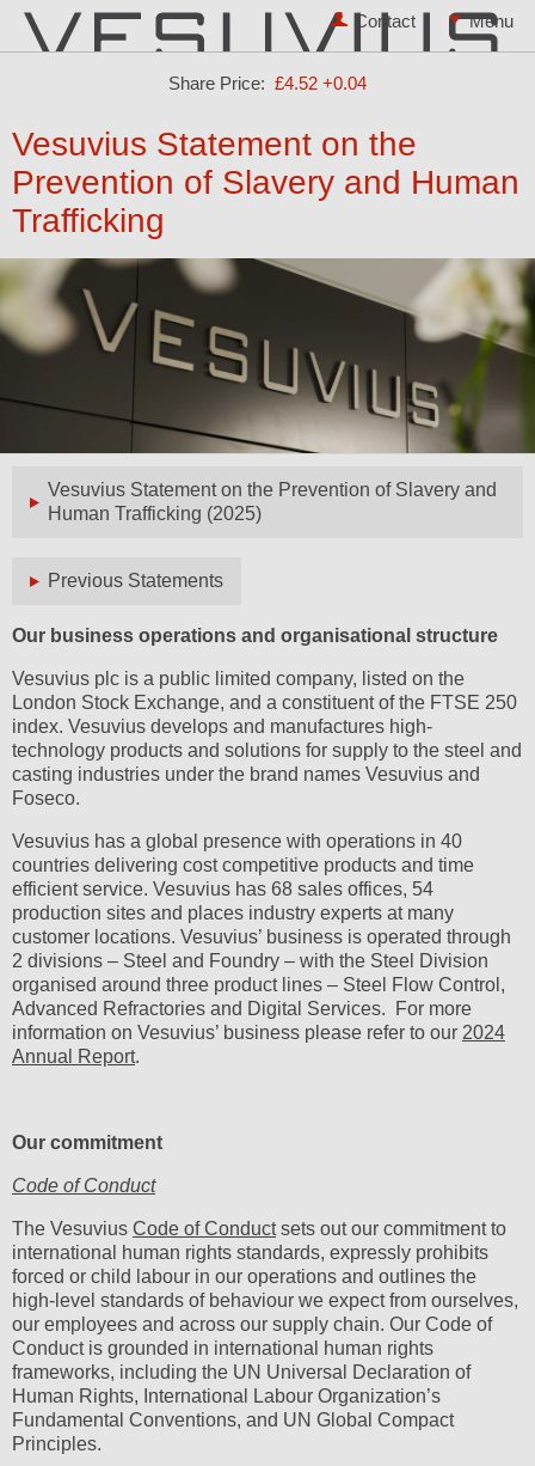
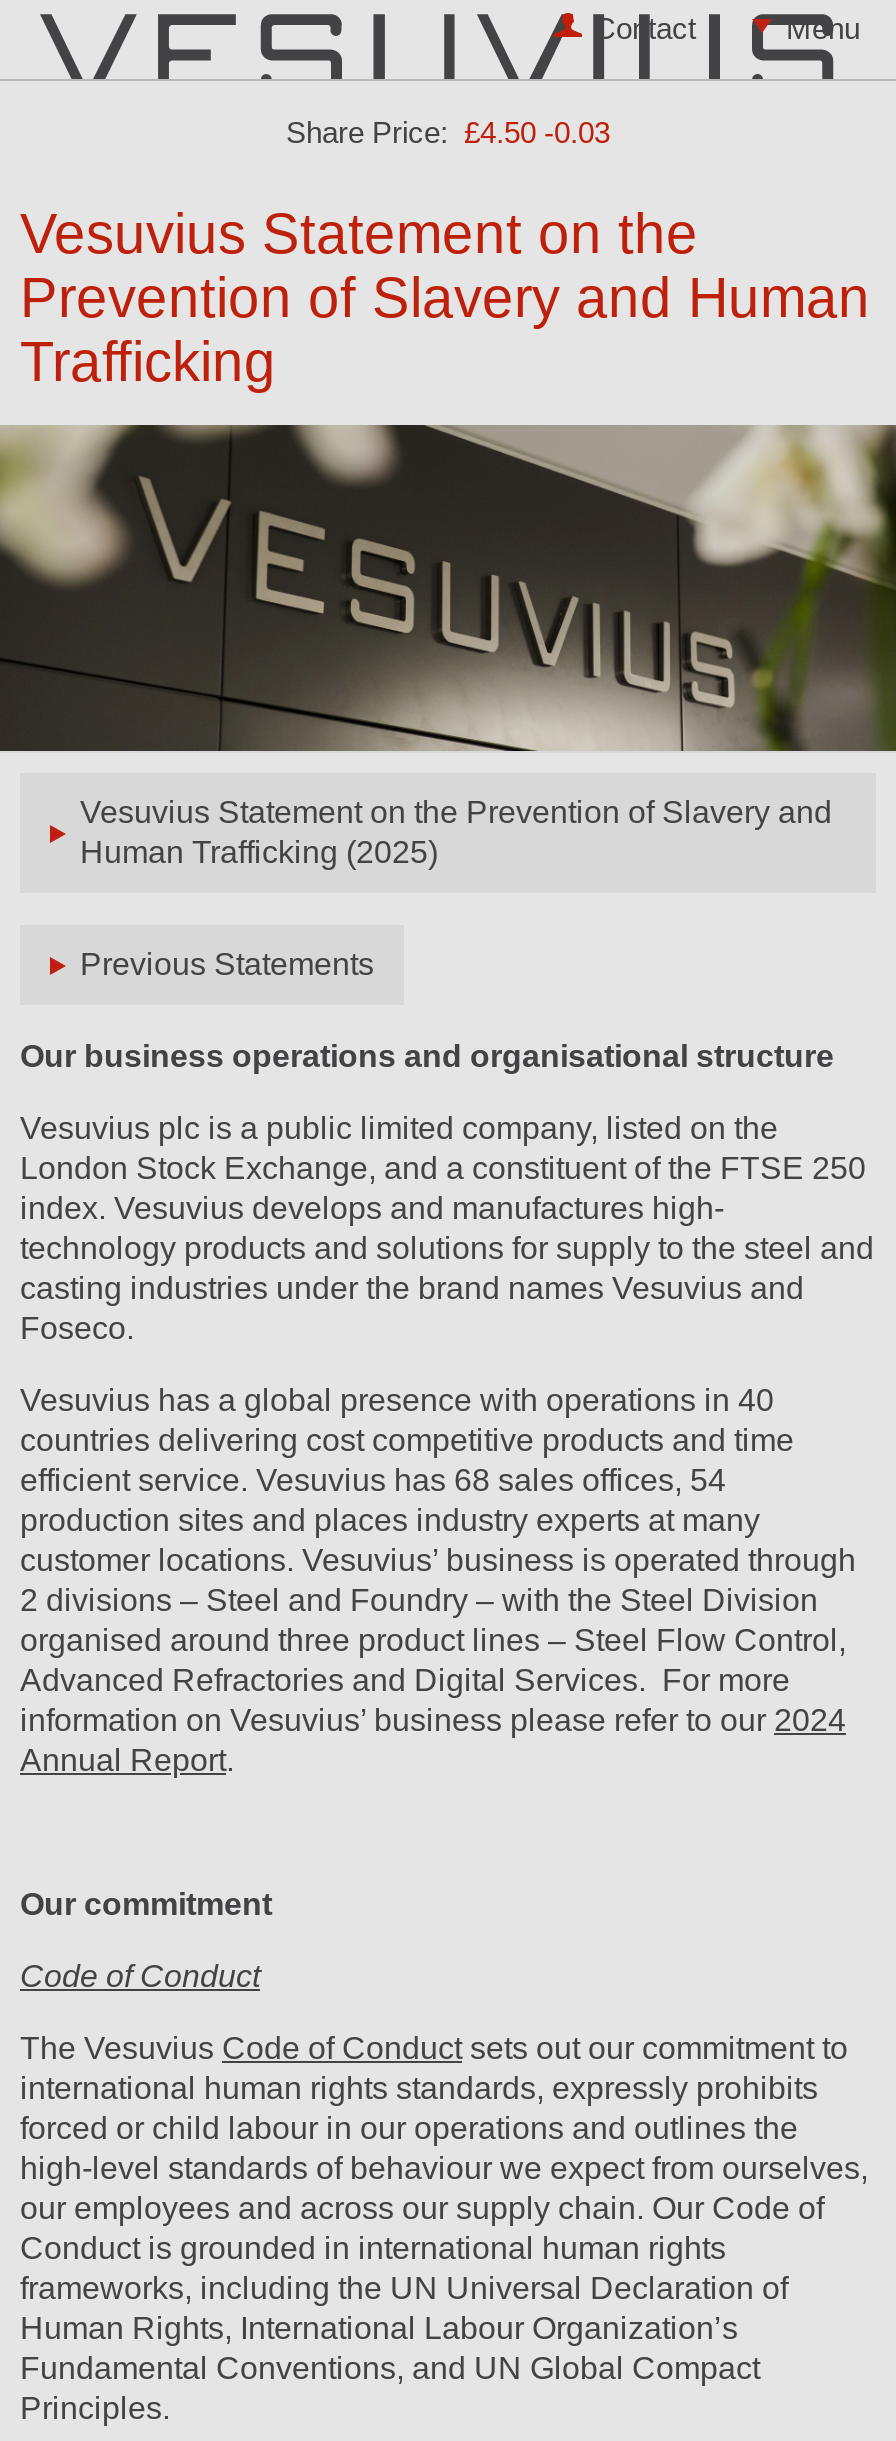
- Share Price: £4.52 +0.04
+ Share Price: £4.50 -0.03
